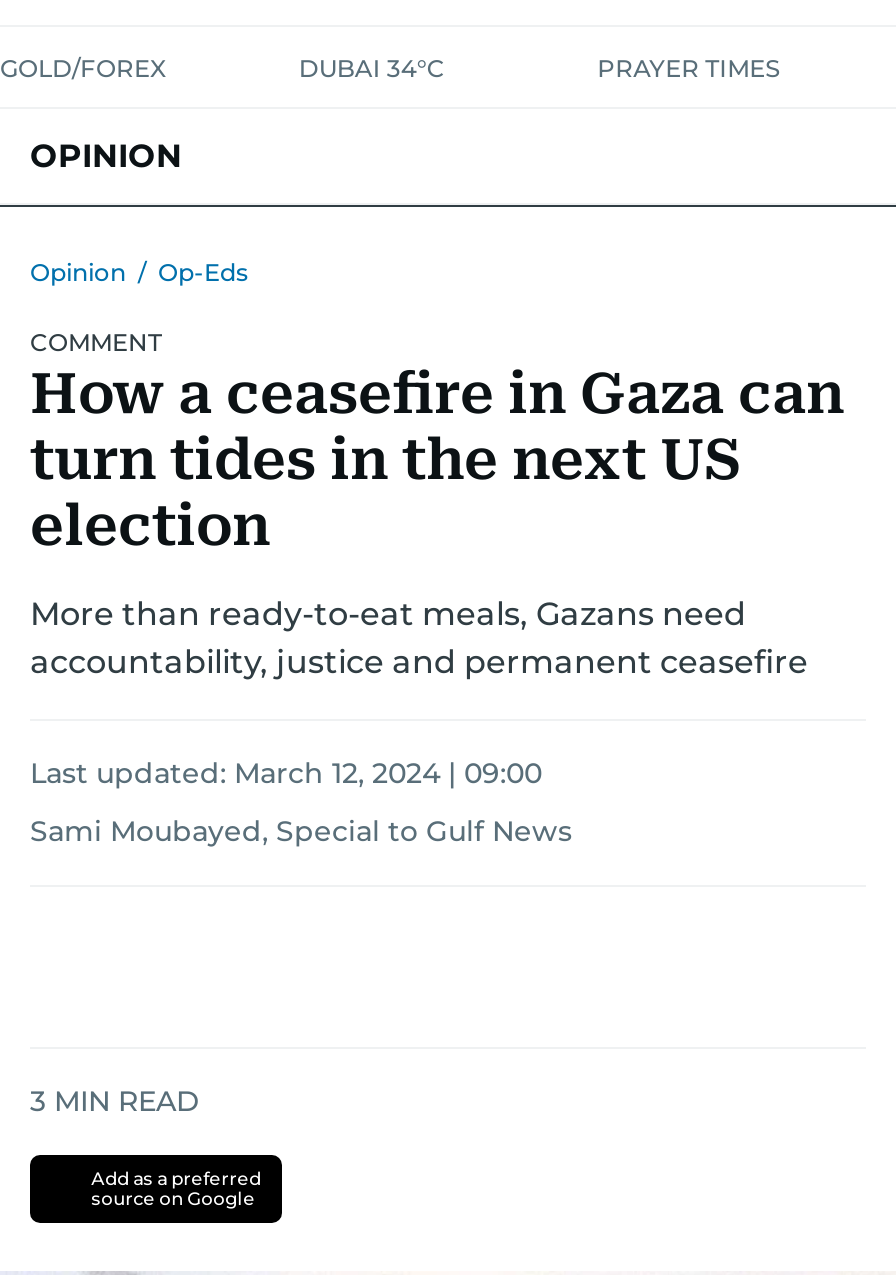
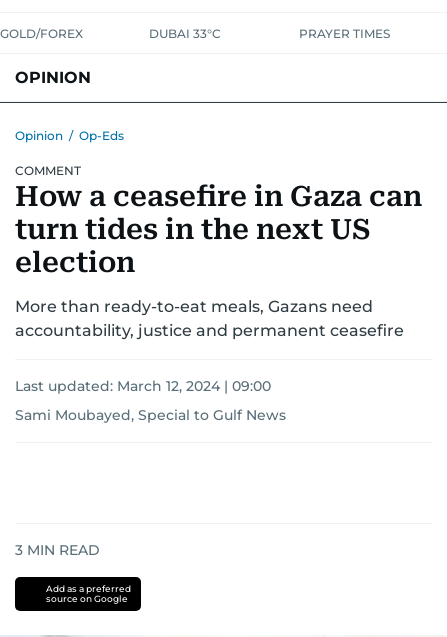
- DUBAI 34°C
+ DUBAI 33°C
